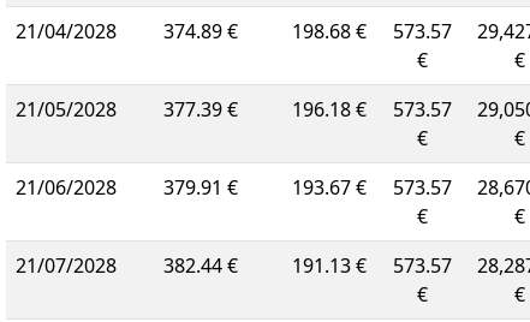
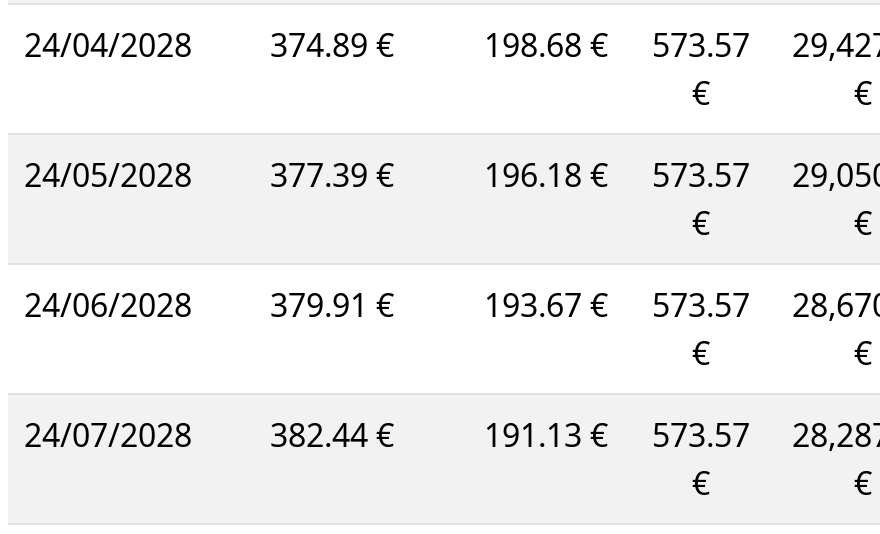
- 21/04/2028 374.89 €
+ 24/04/2028 374.89 €

- 21/05/2028 377.39 €
+ 24/05/2028 377.39 €

- 21/06/2028 379.91 €
+ 24/06/2028 379.91 €

- 21/07/2028 382.44 €
+ 24/07/2028 382.44 €
